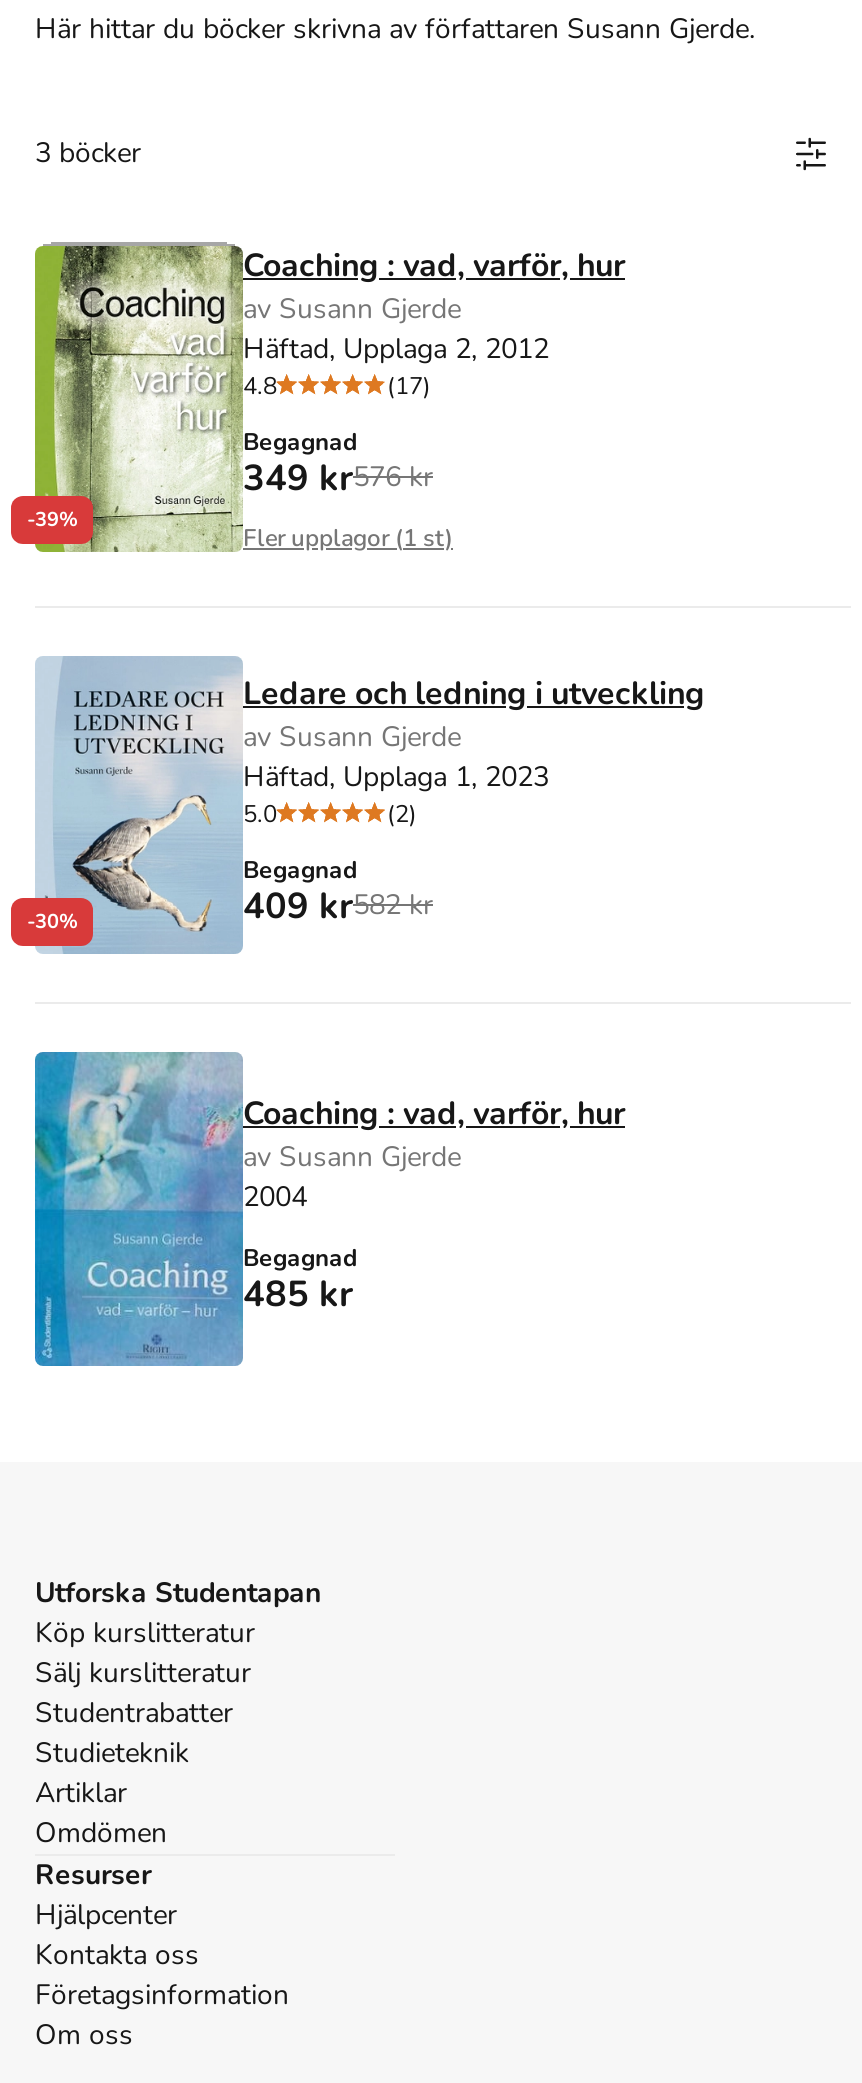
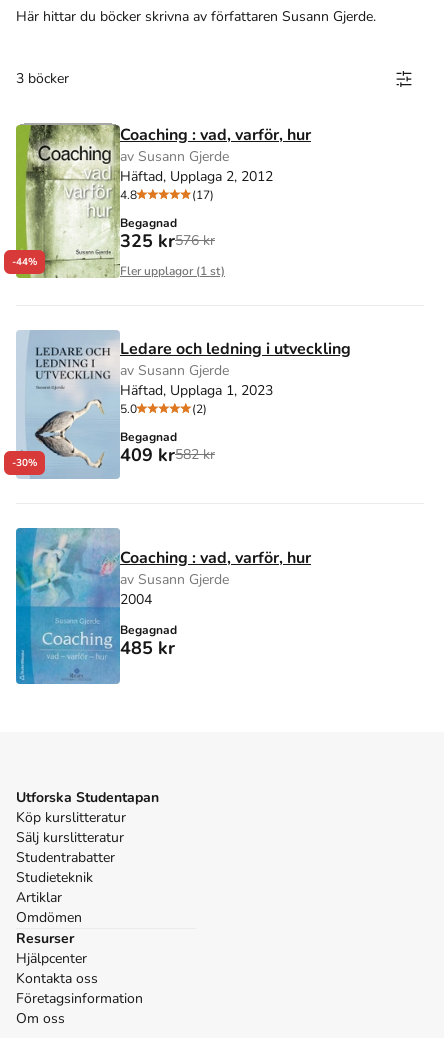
- 349 kr576 kr
+ 325 kr576 kr

- -39%
+ -44%
